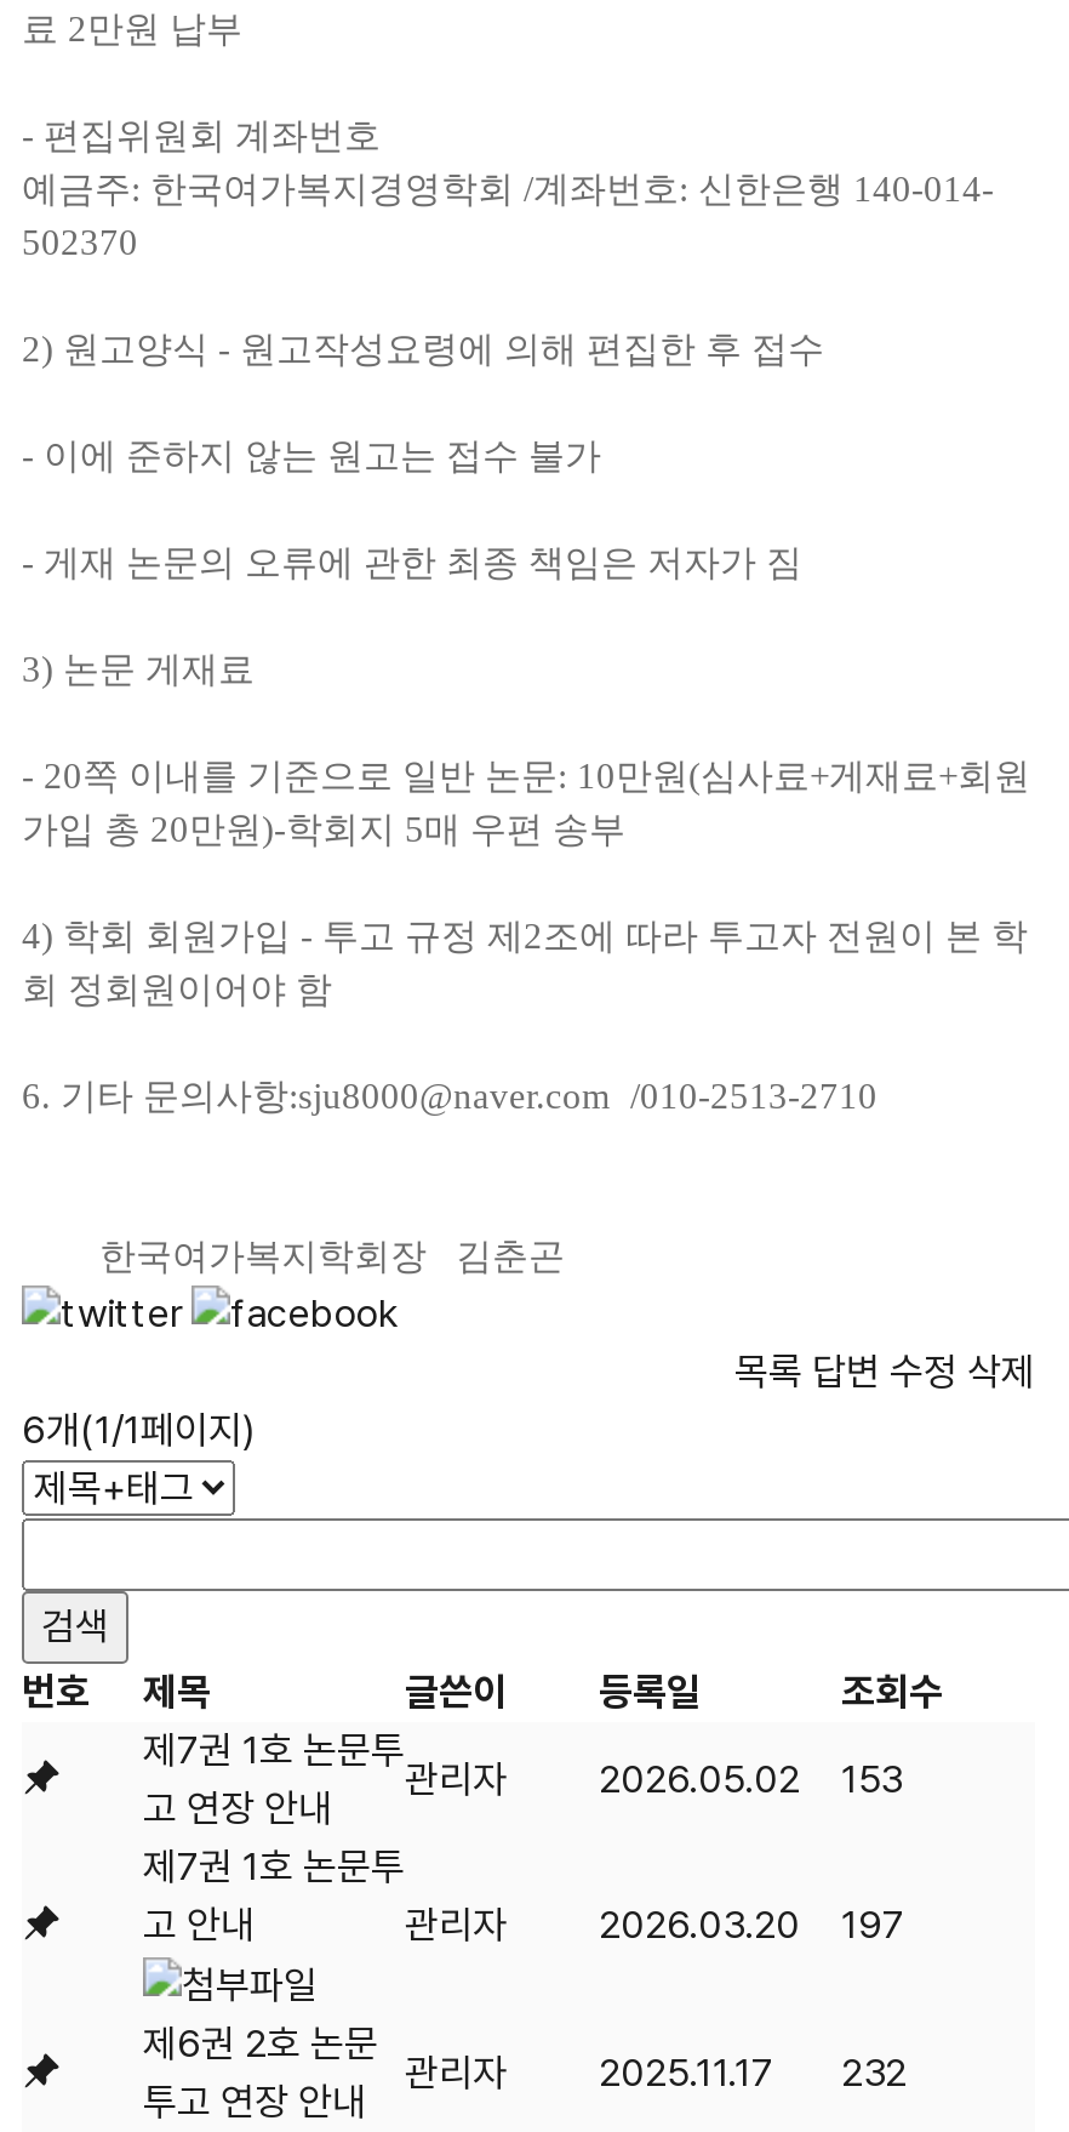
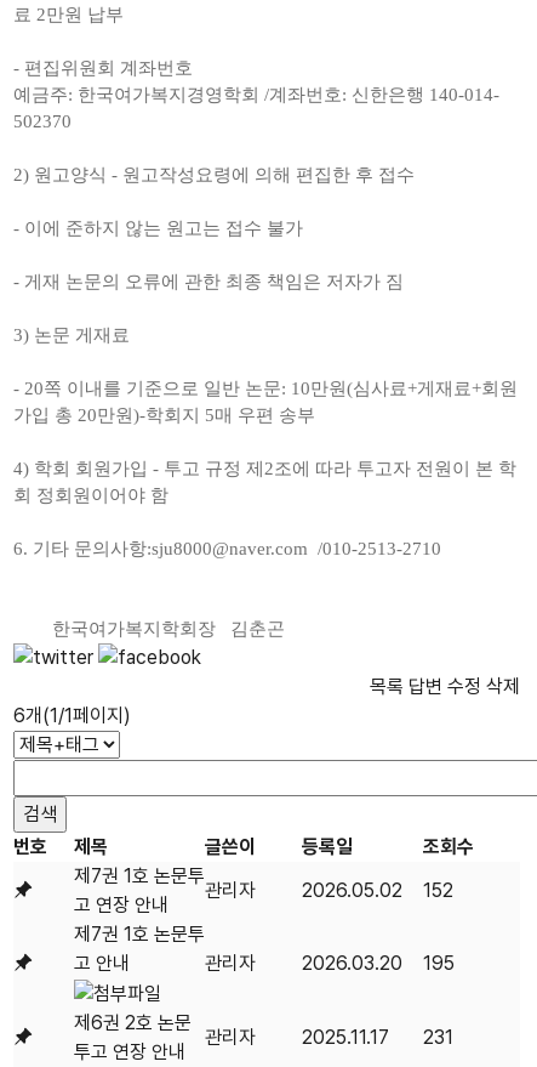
- 관리자 2026.05.02 153
+ 관리자 2026.05.02 152

- 관리자 2026.03.20 197
+ 관리자 2026.03.20 195

- 관리자 2025.11.17 232
+ 관리자 2025.11.17 231
